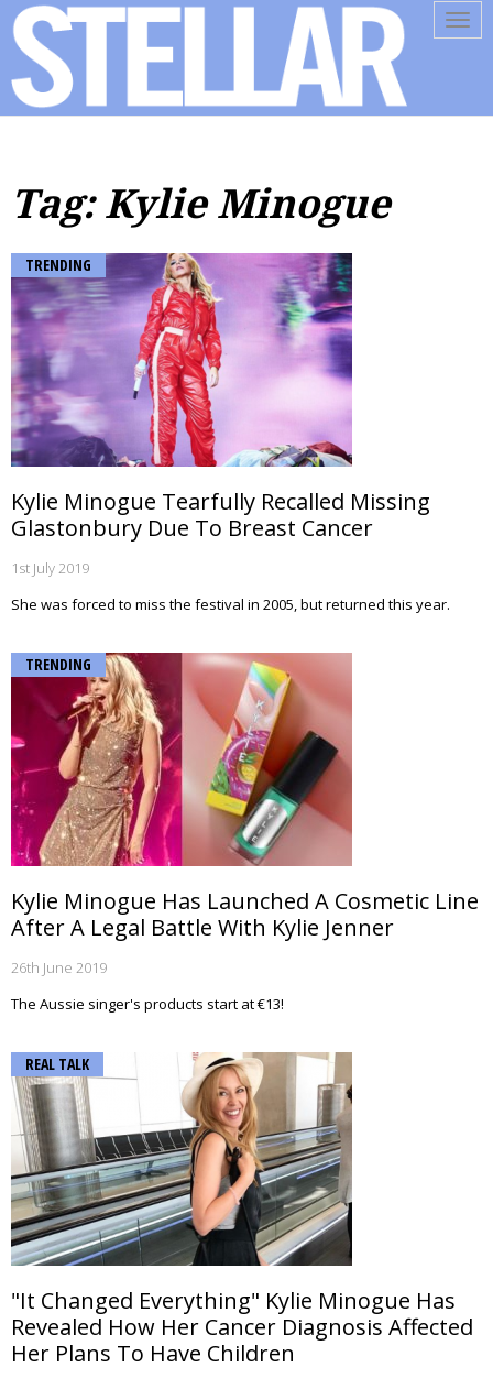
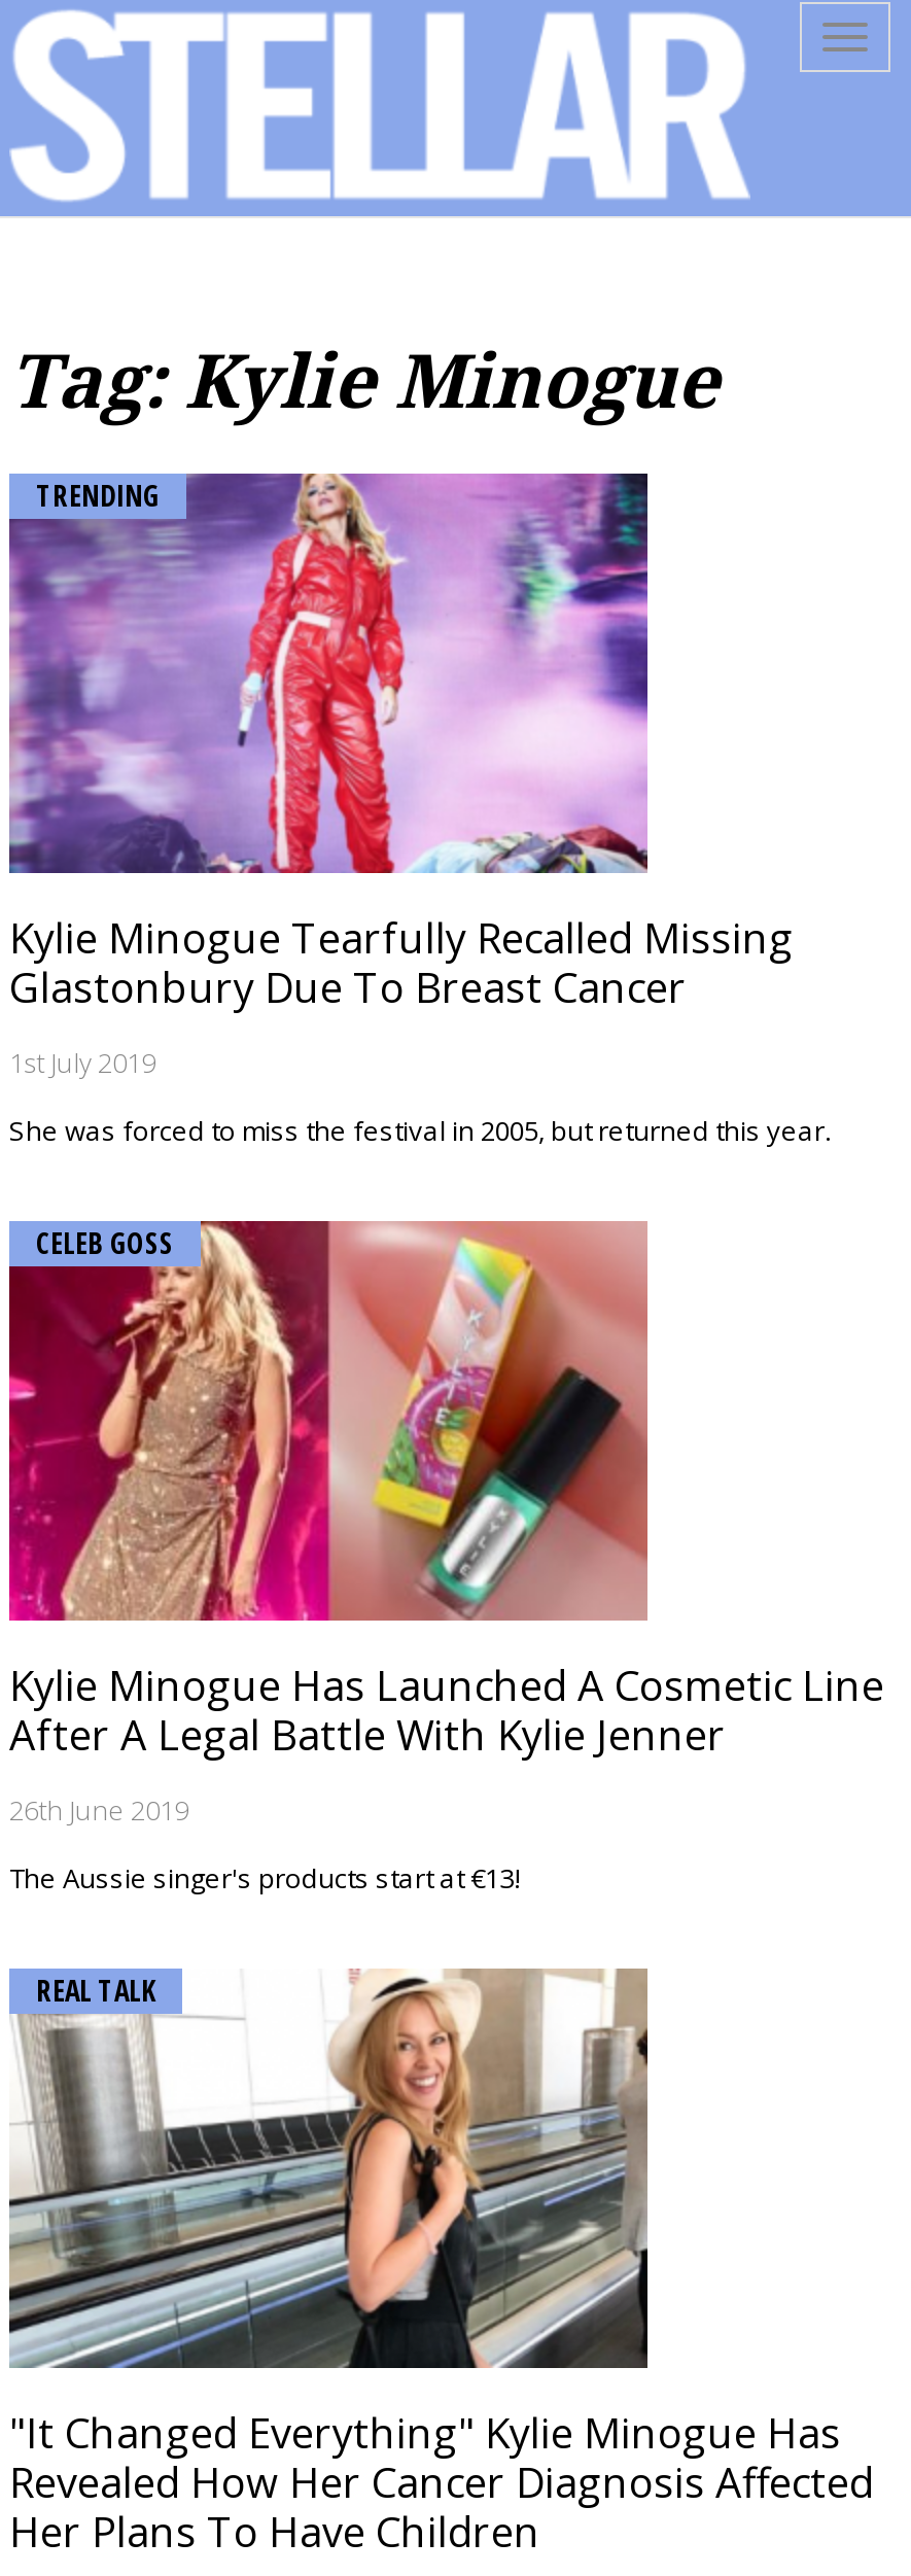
- TRENDING
+ CELEB GOSS
